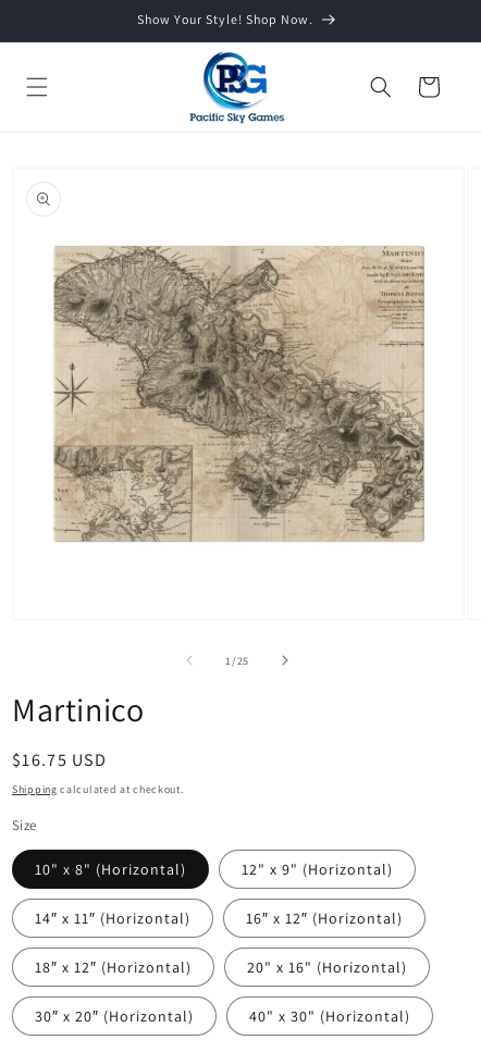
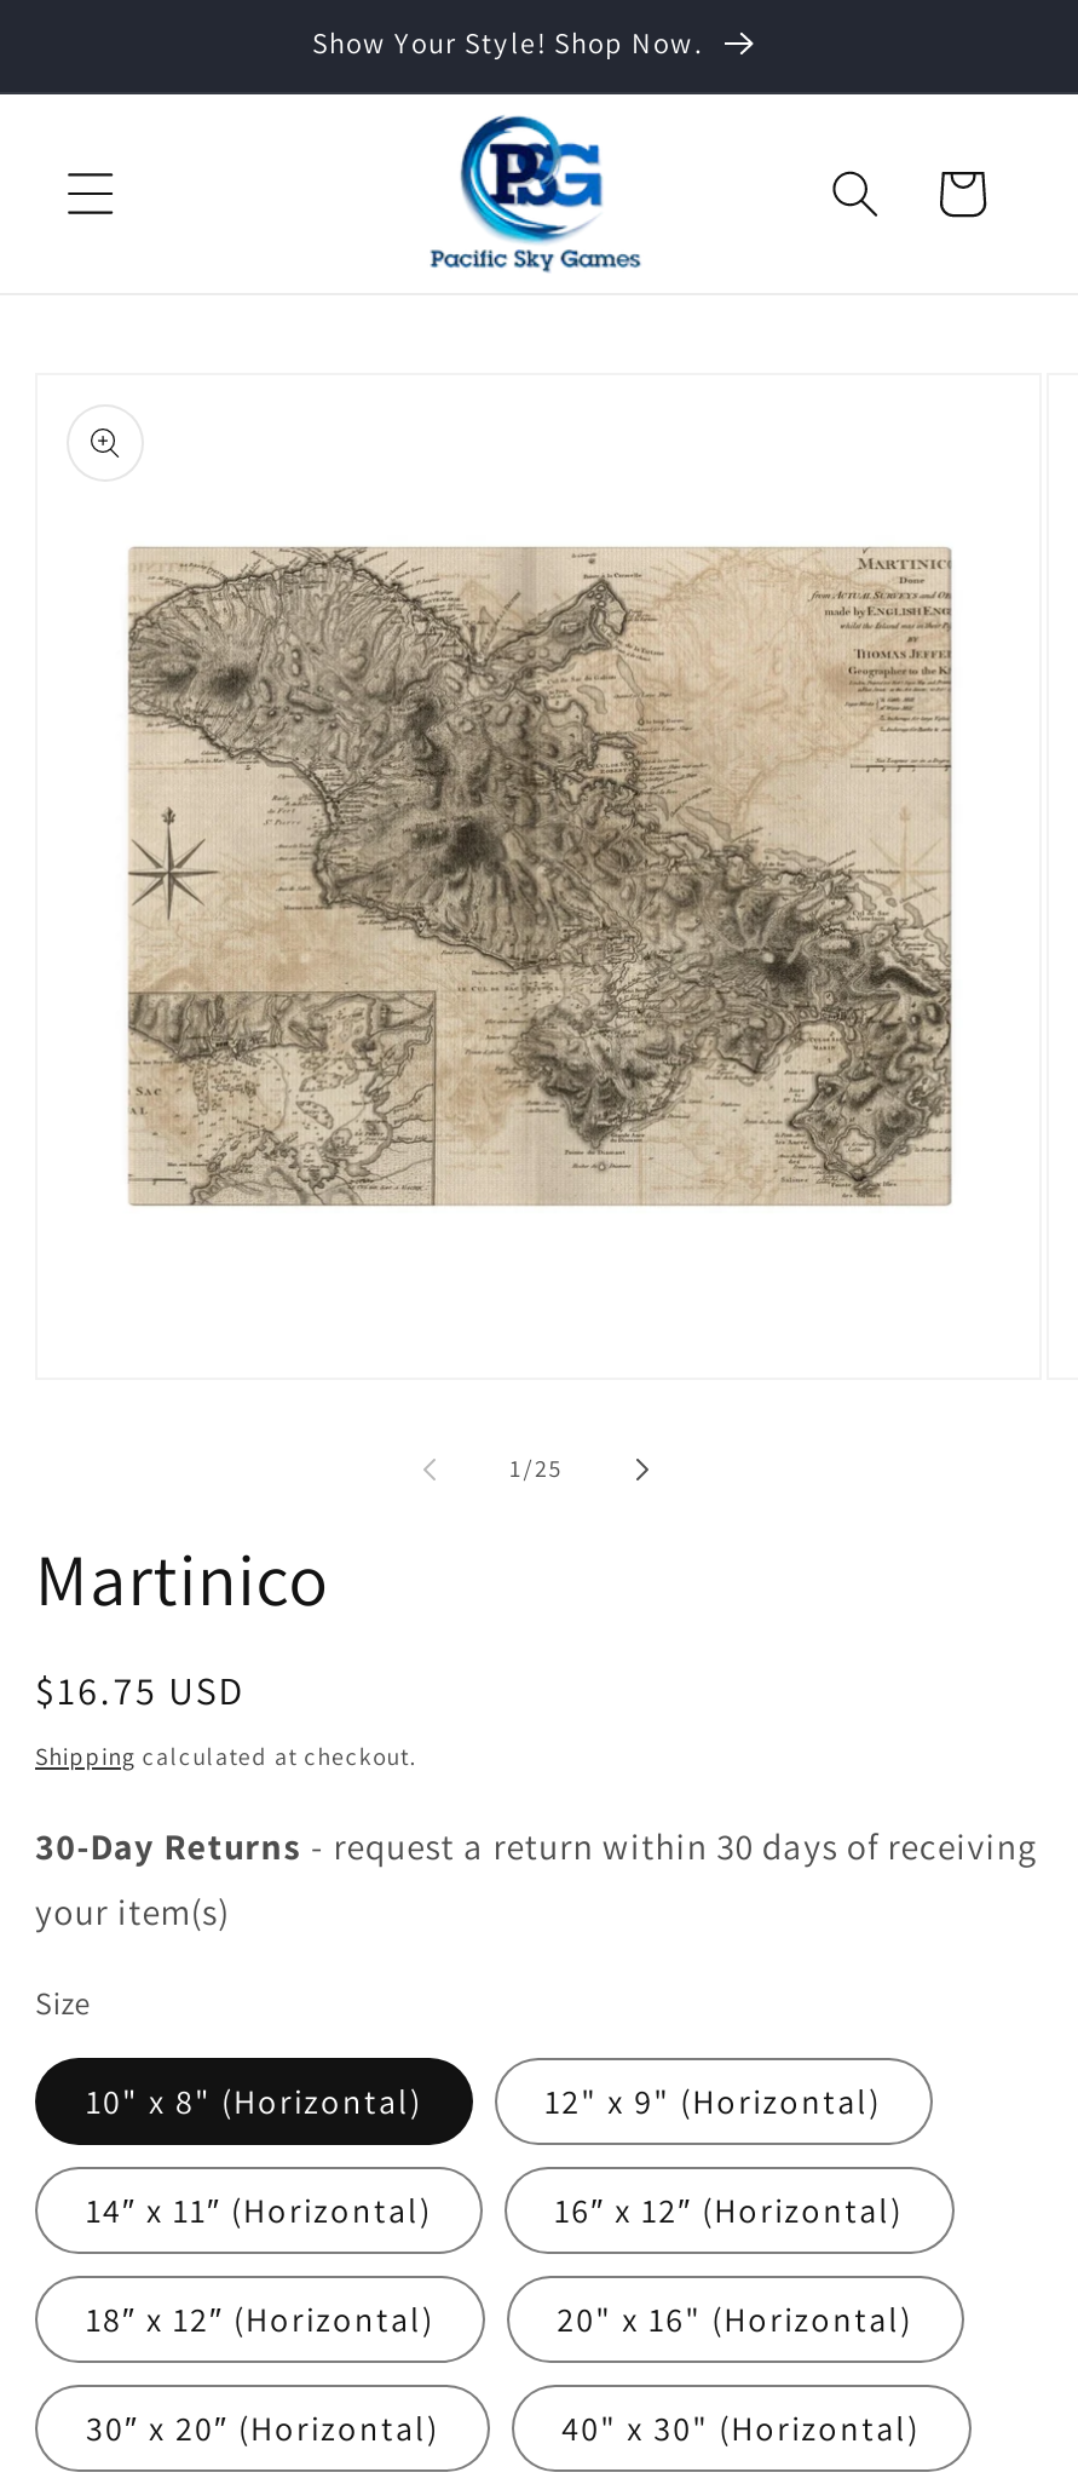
+ 30-Day Returns - request a return within 30 days of receiving
+ your item(s)
